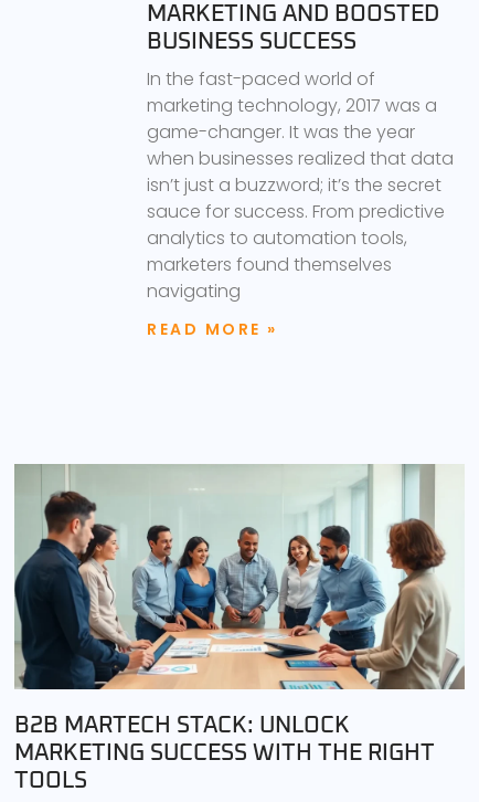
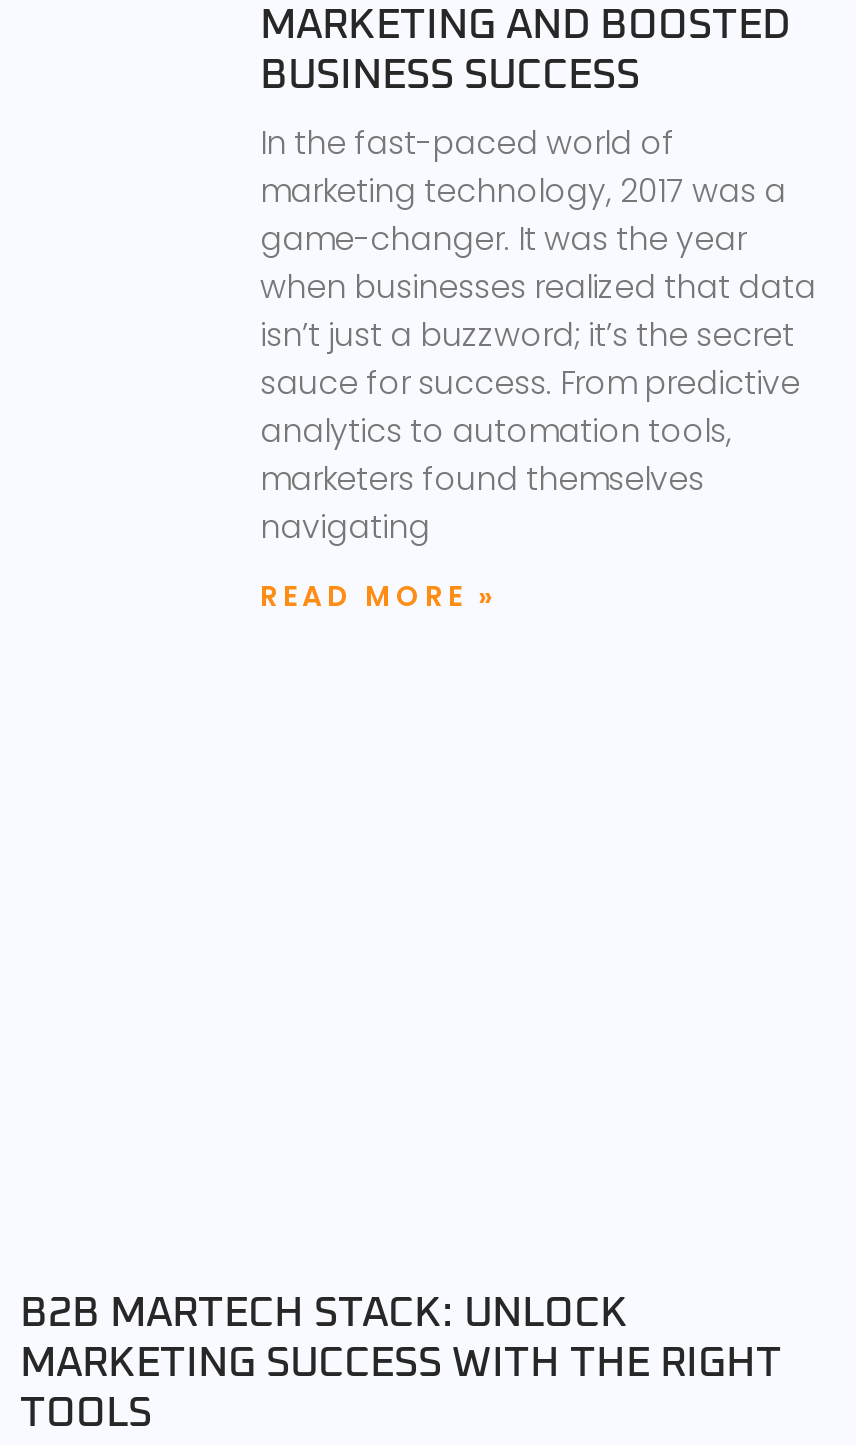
- [image]
